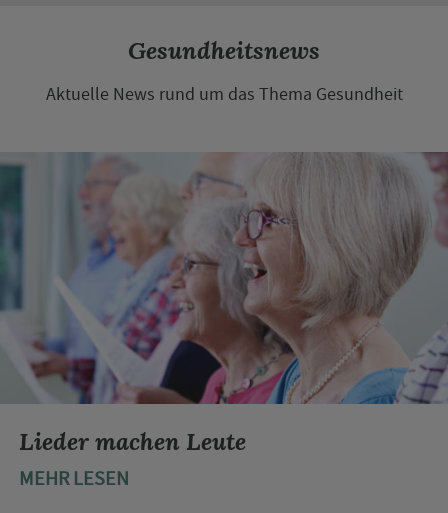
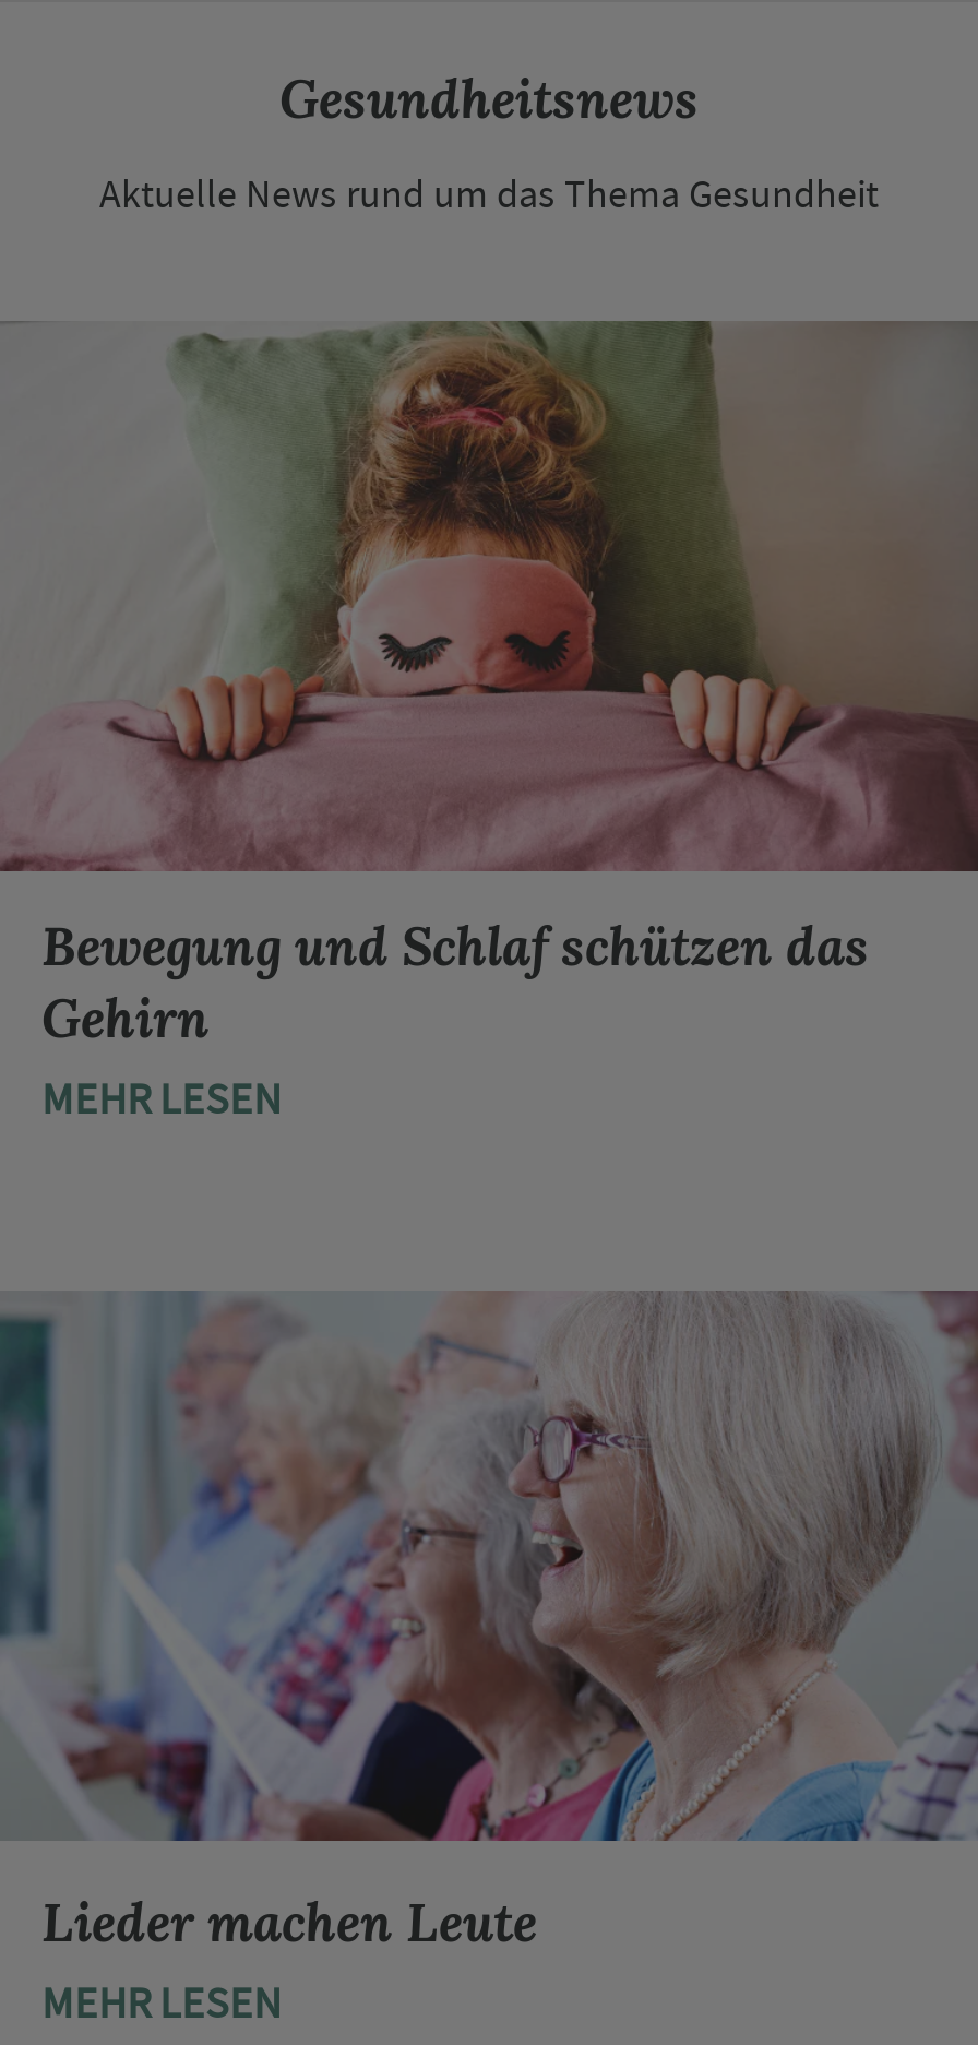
+ [image]
+ Bewegung und Schlaf schützen das
+ Gehirn
+ MEHR LESEN
